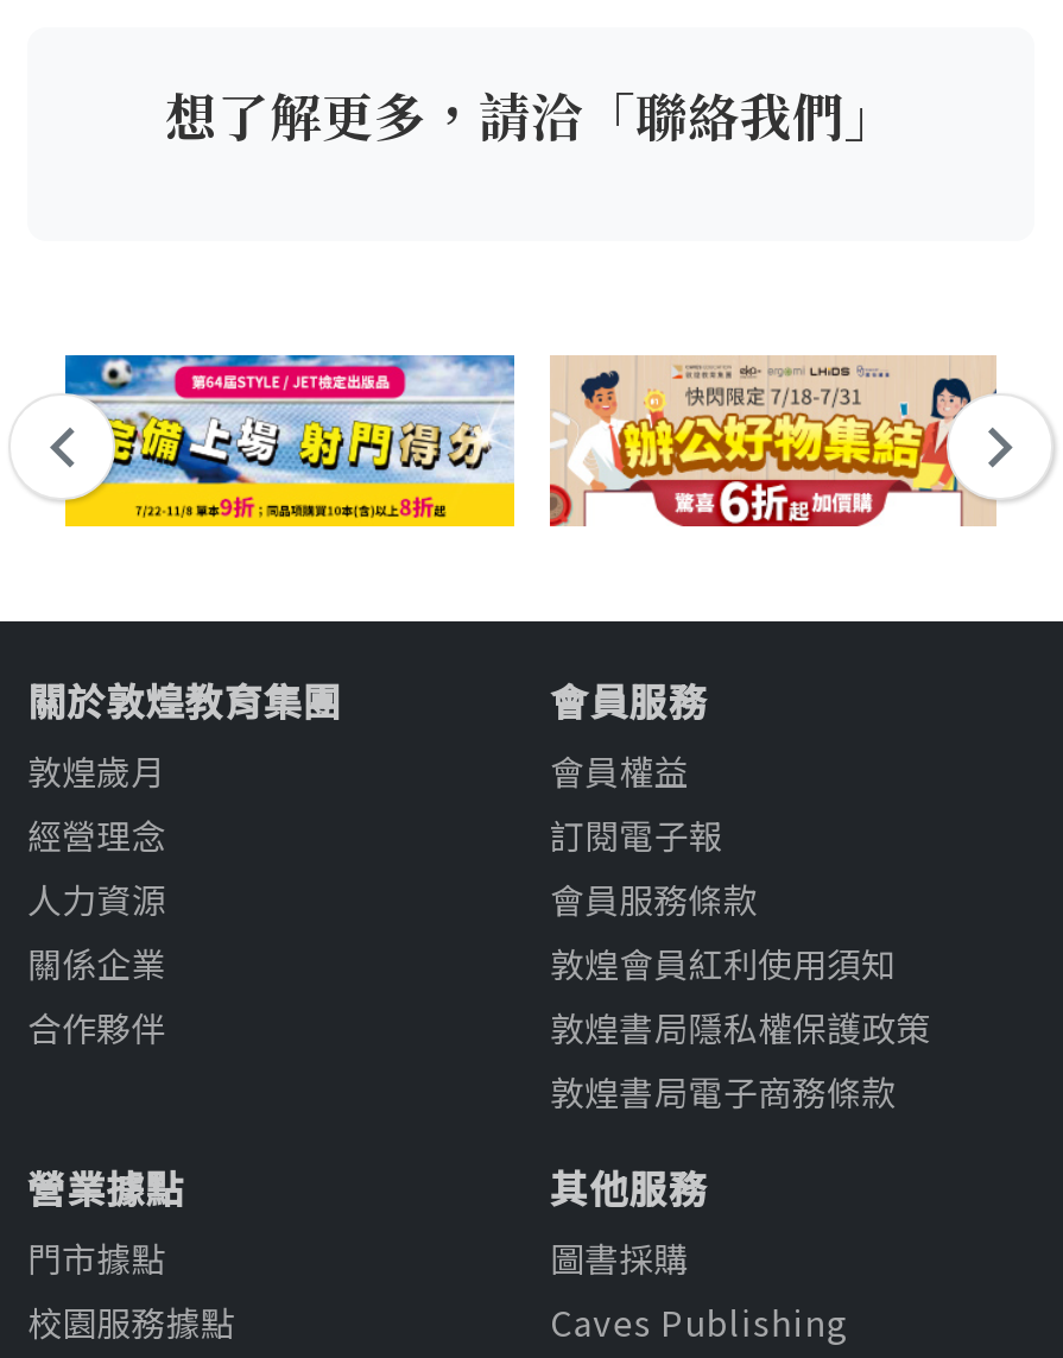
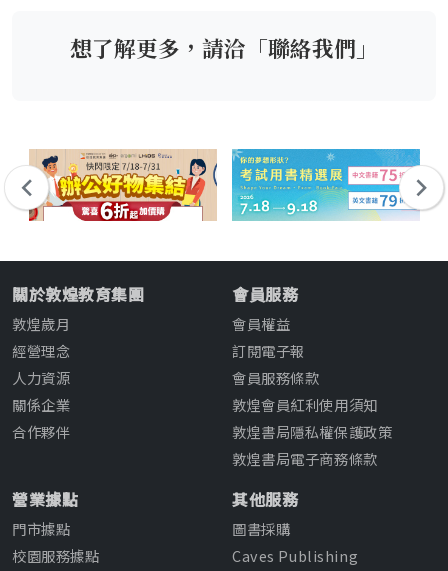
- [image]
+ [image]

- [image]
+ [image]
